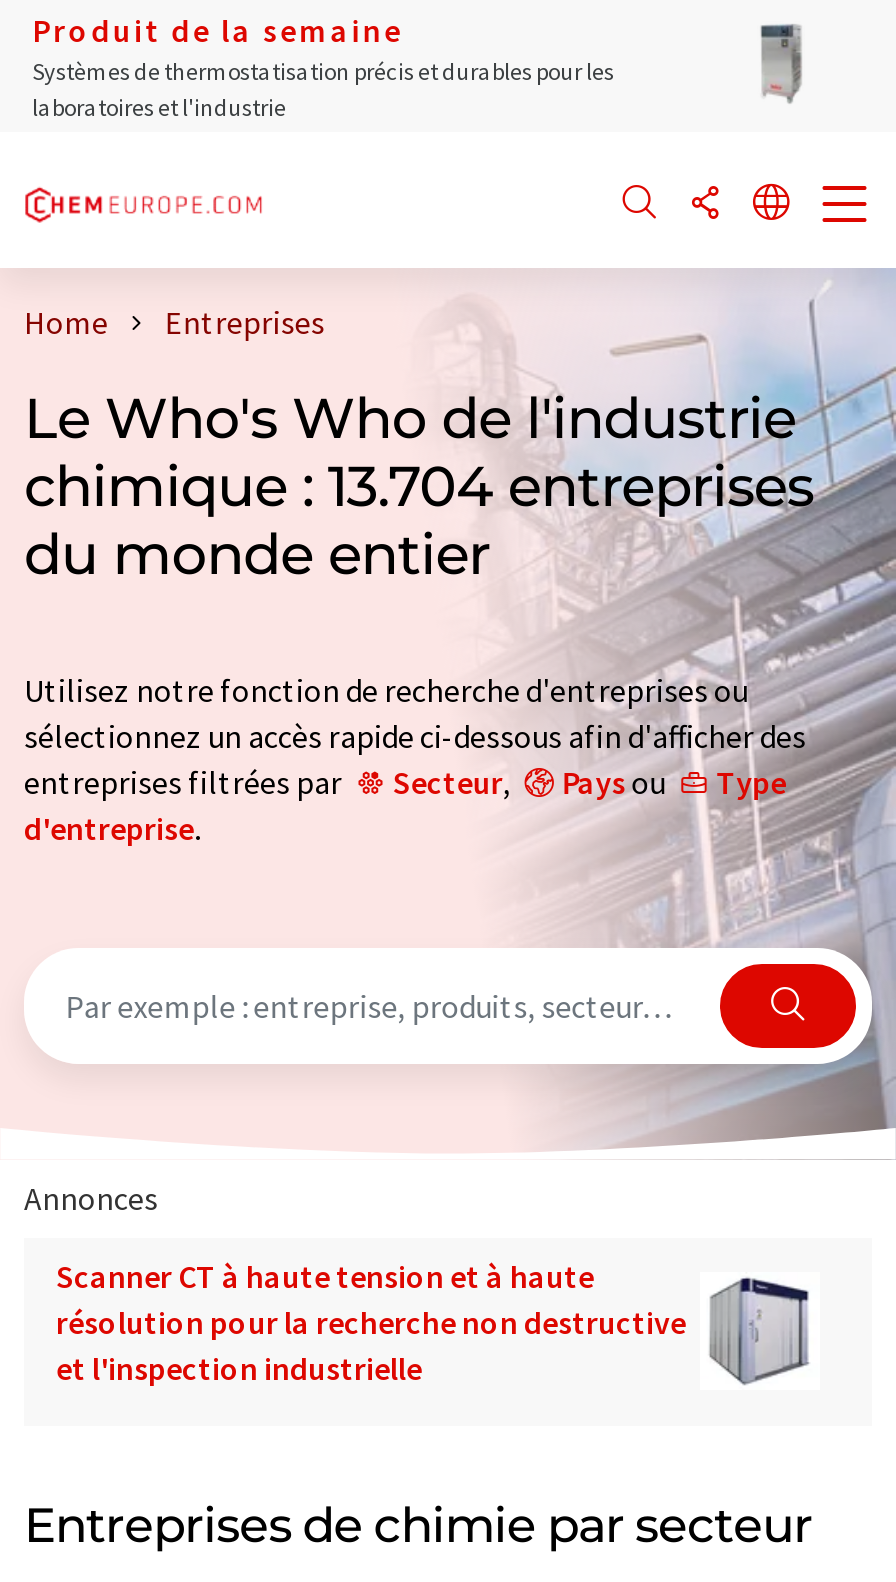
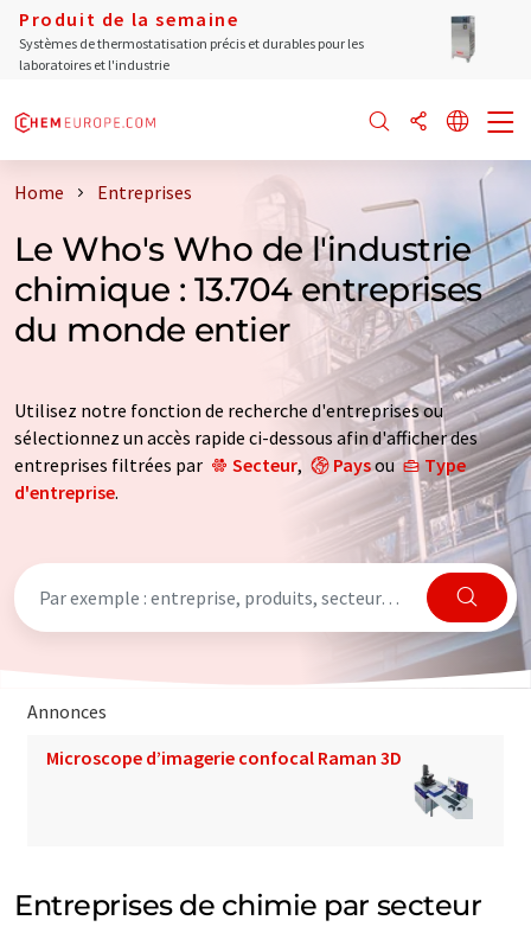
- [image]
- Scanner CT à haute tension et à haute
- résolution pour la recherche non destructive
- et l'inspection industrielle
+ [image]
+ Microscope d’imagerie confocal Raman 3D
